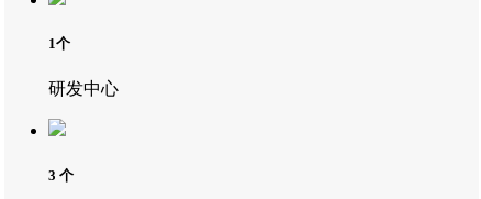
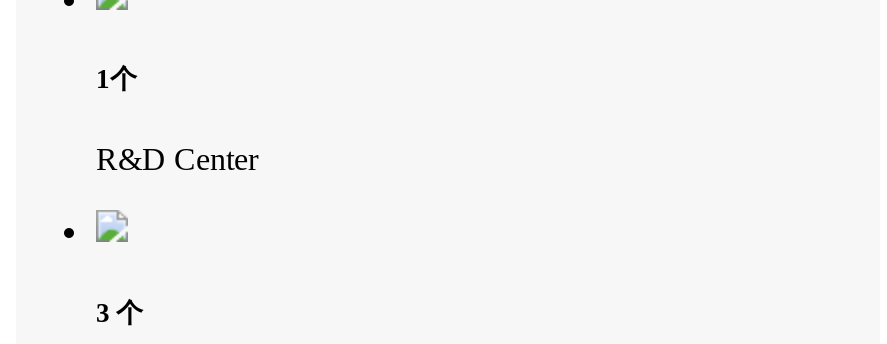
- 研发中心
+ R&D Center
